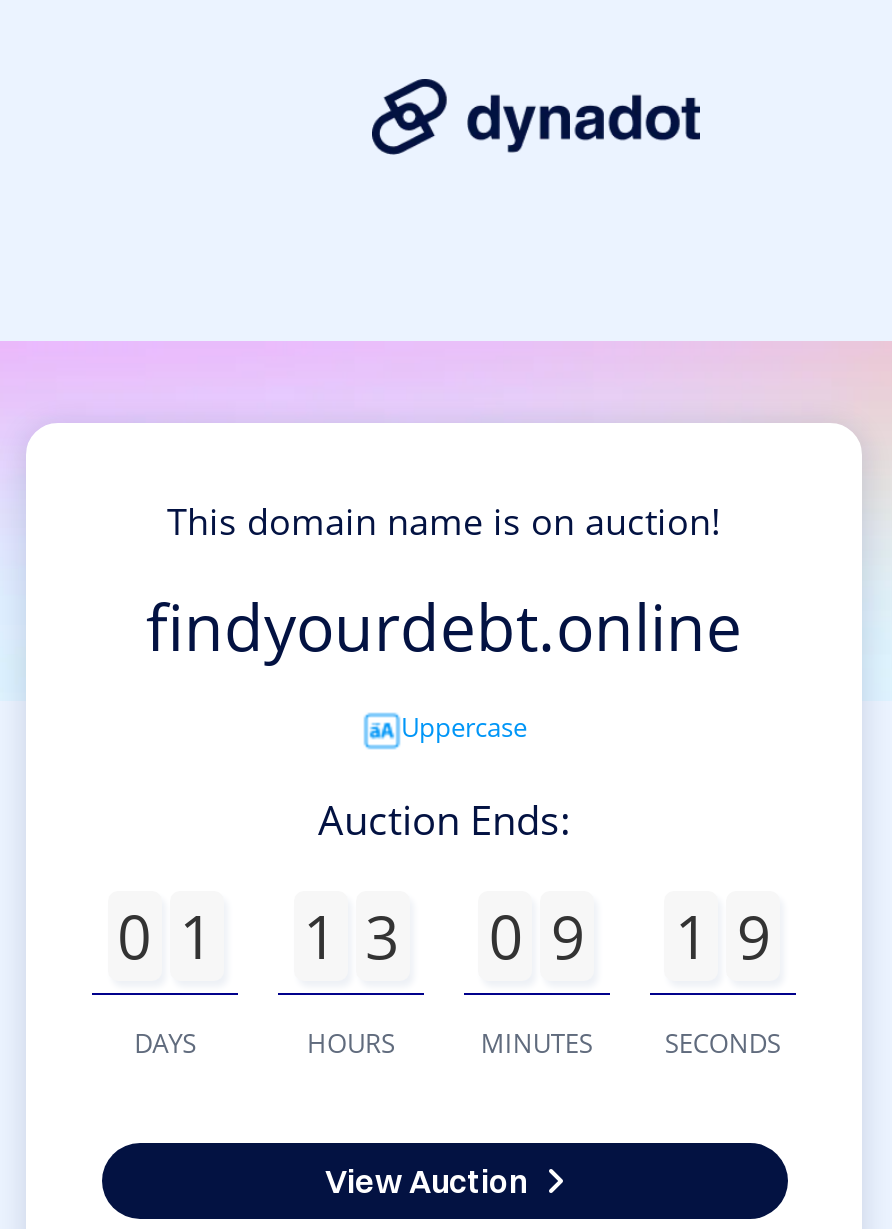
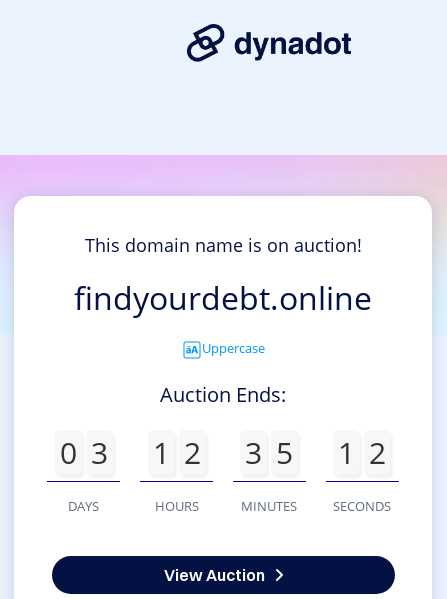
- 0 1
+ 0 3

- 1 3
+ 1 2

- 0 9
+ 3 5

- 1 9
+ 1 2
